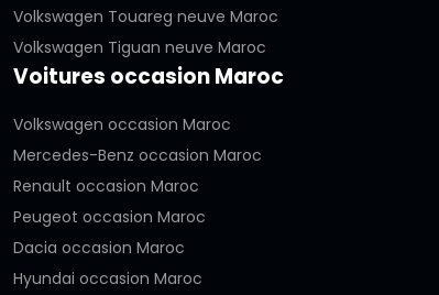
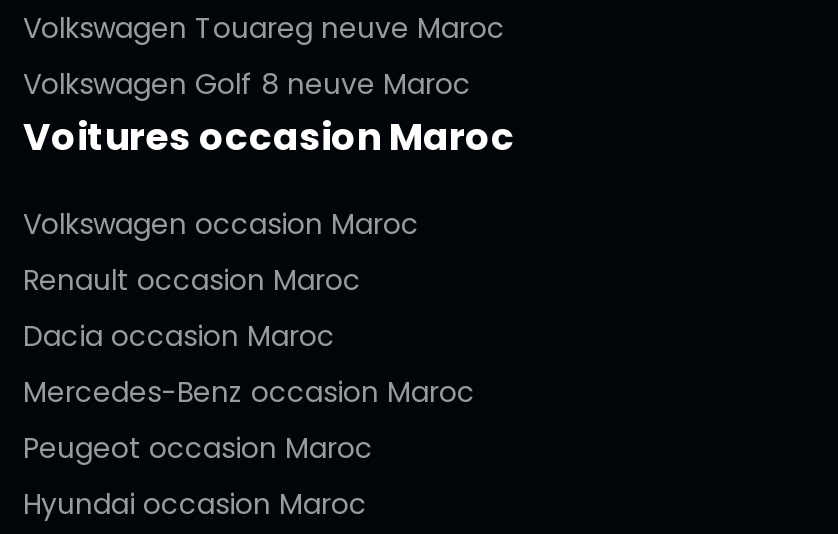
- Volkswagen Tiguan neuve Maroc
+ Volkswagen Golf 8 neuve Maroc

moved down: Mercedes-Benz occasion Maroc

moved up: Renault occasion Maroc

moved down: Peugeot occasion Maroc

moved up: Dacia occasion Maroc
